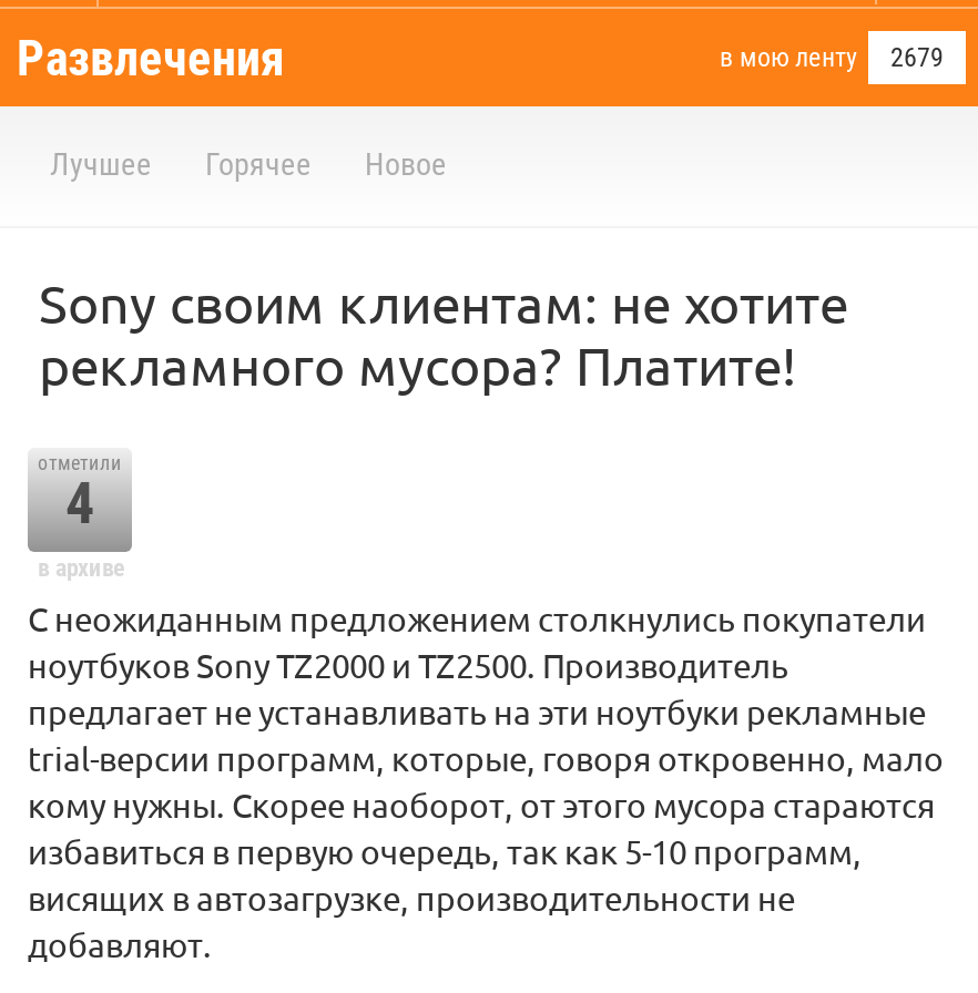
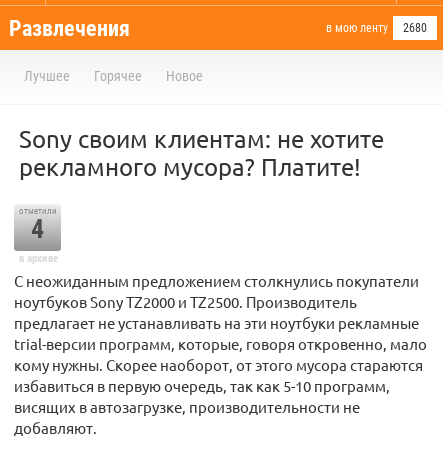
- в мою ленту 2679
+ в мою ленту 2680
